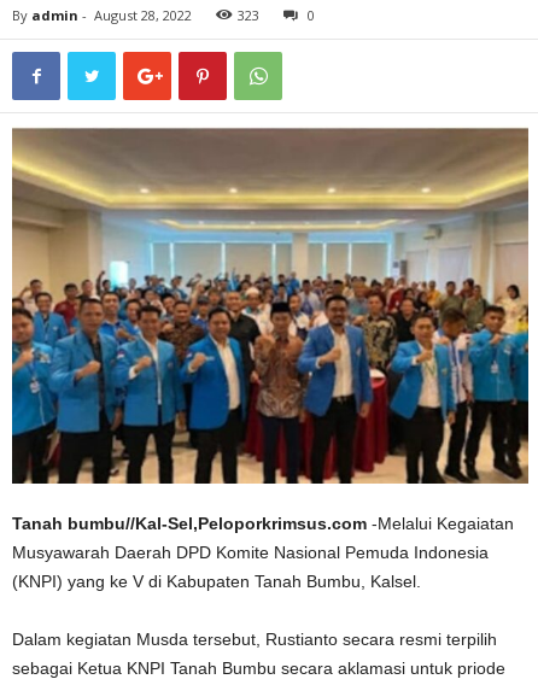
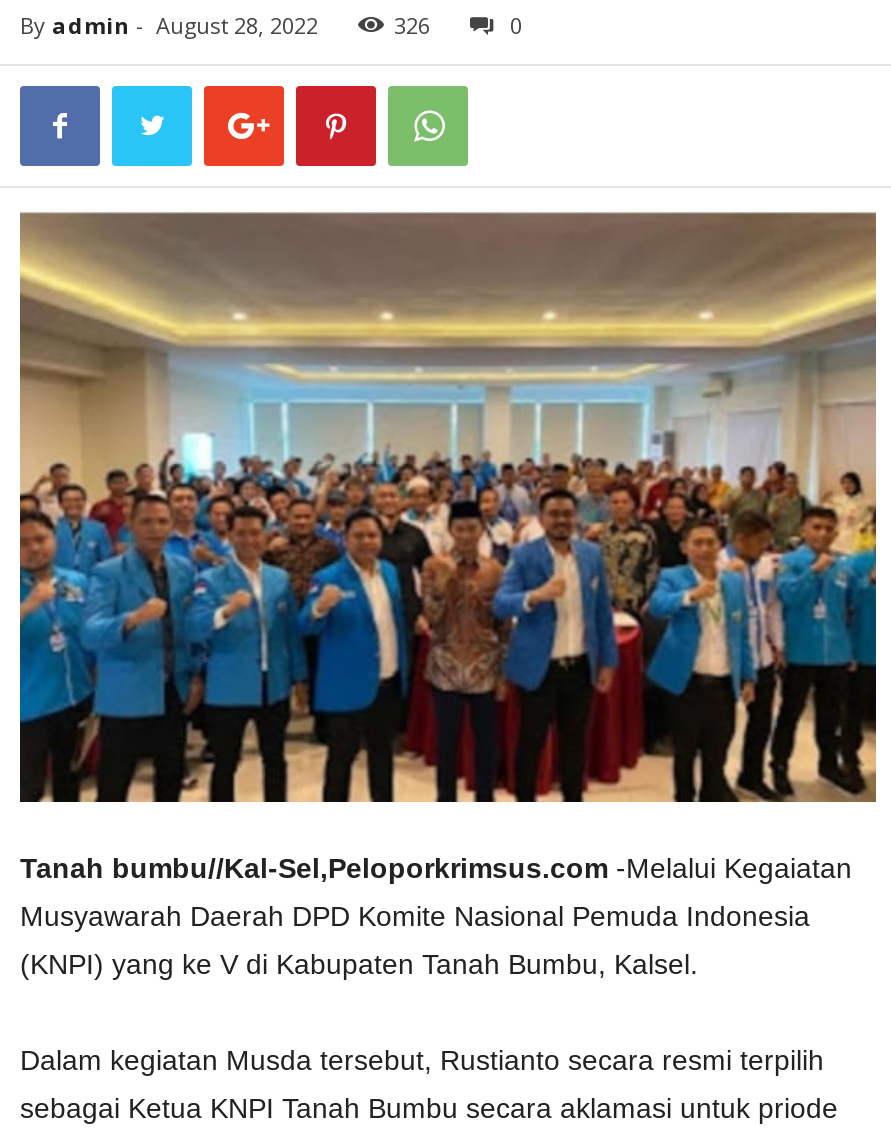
- 323
+ 326
